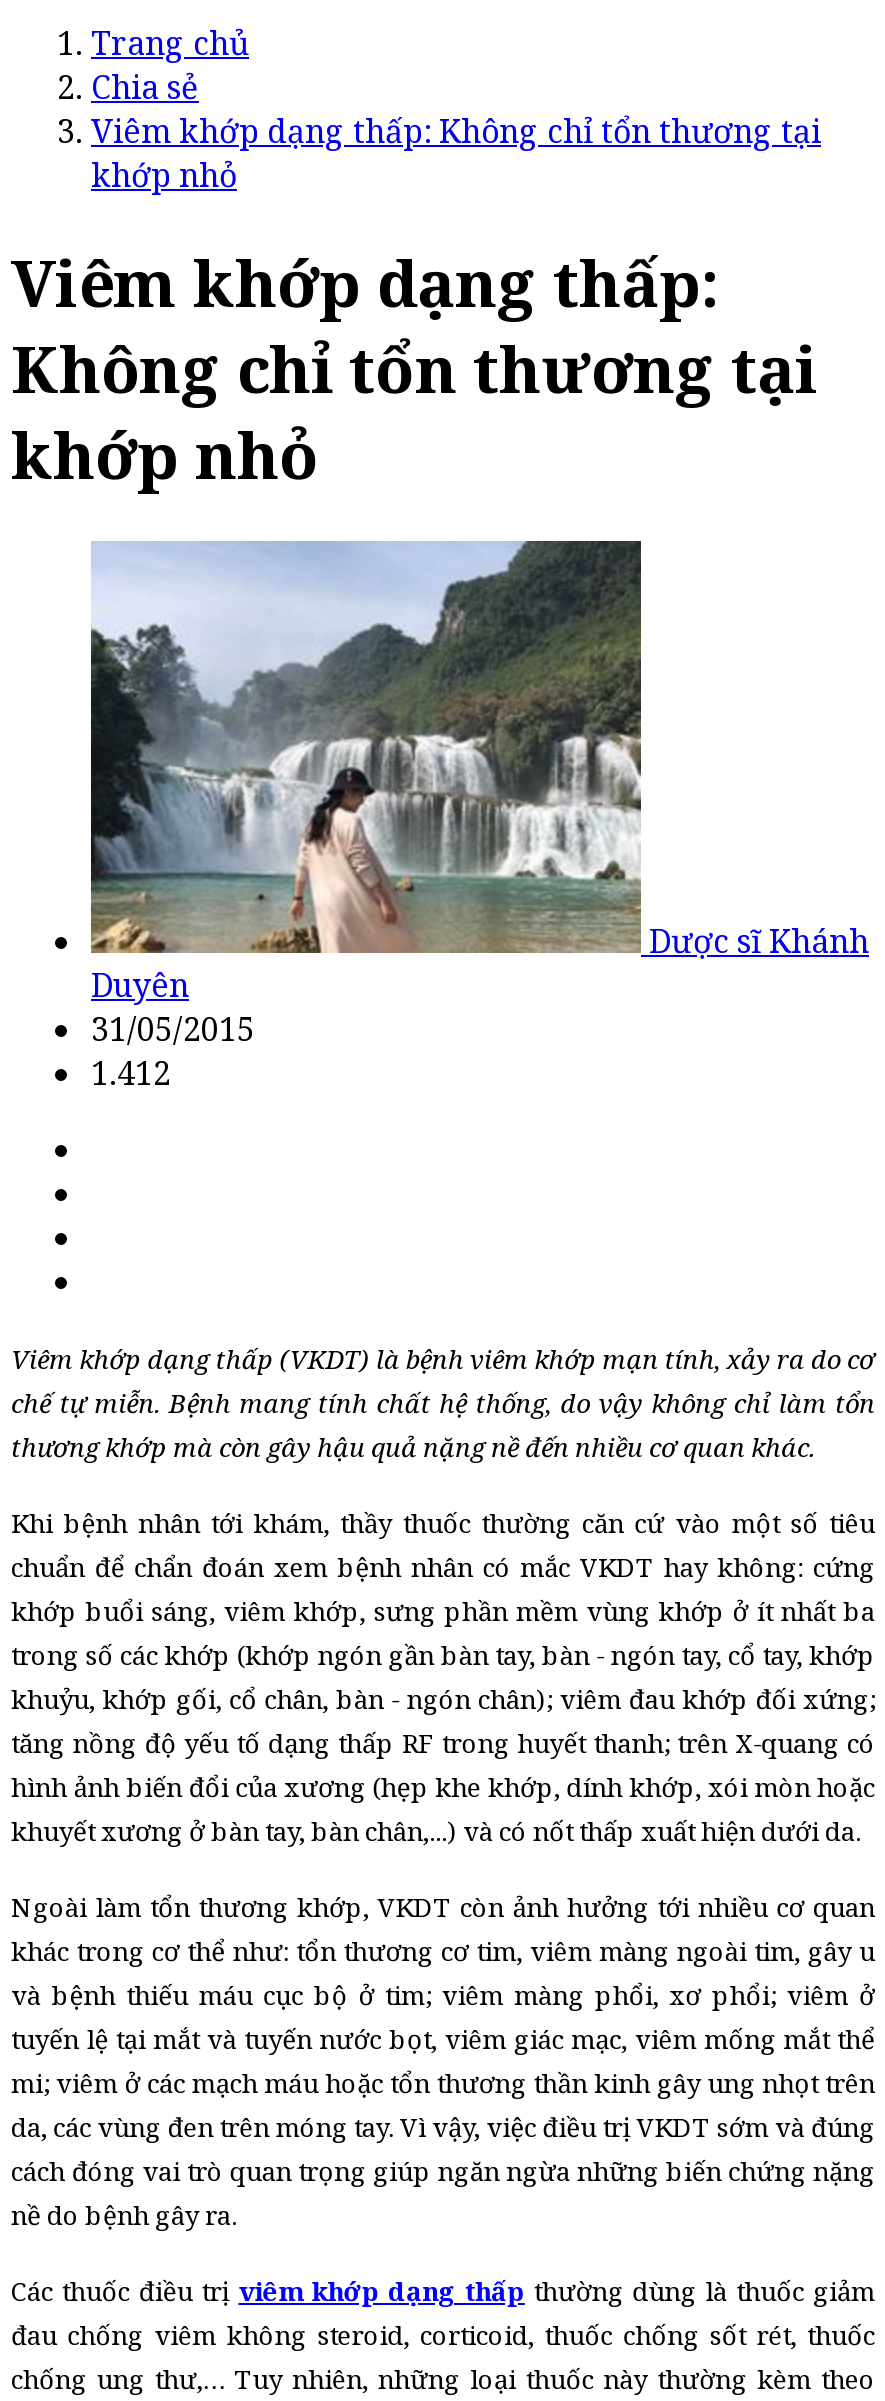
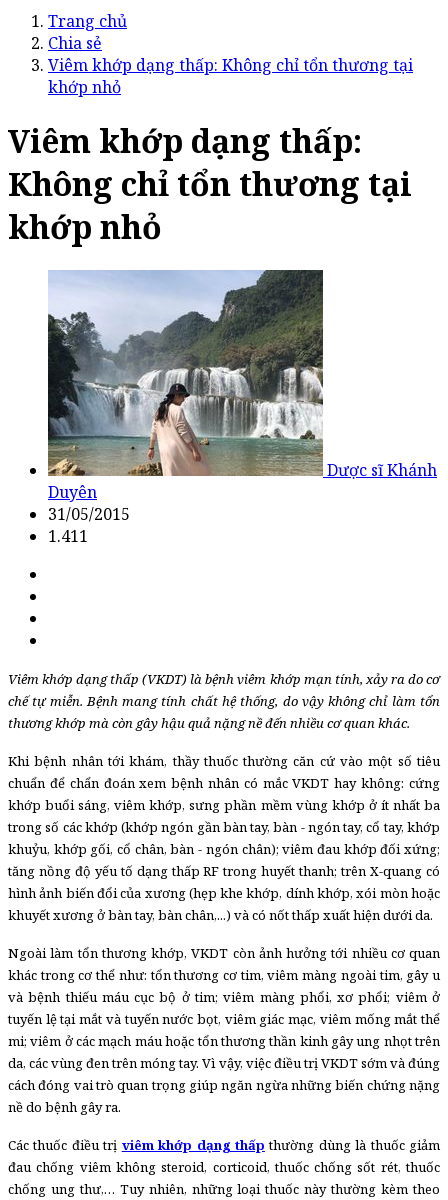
- 1.412
+ 1.411
